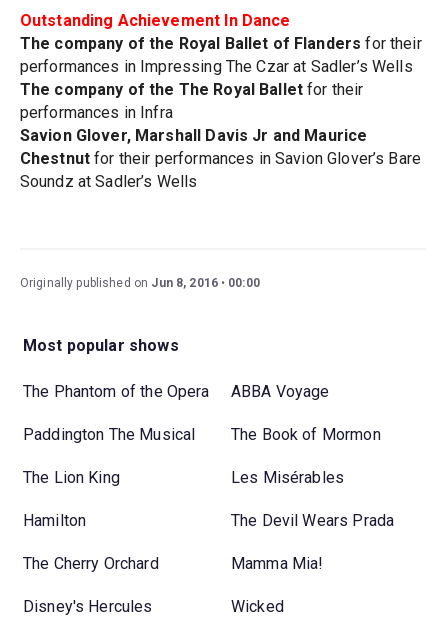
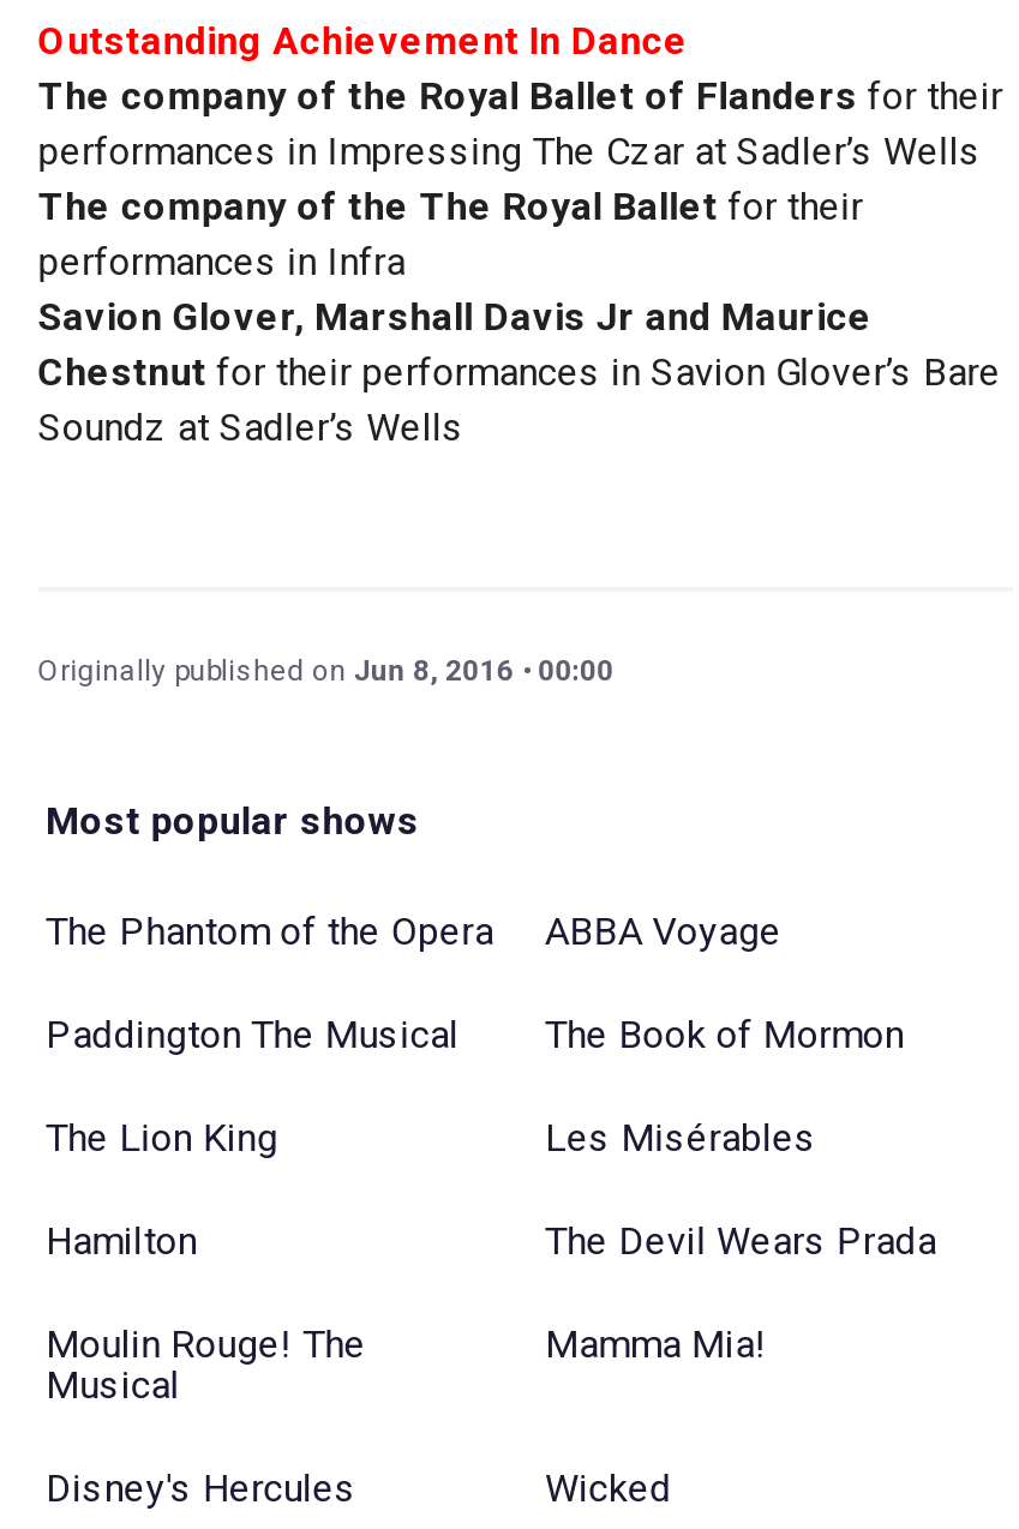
- The Cherry Orchard
+ Moulin Rouge! The
+ Musical
